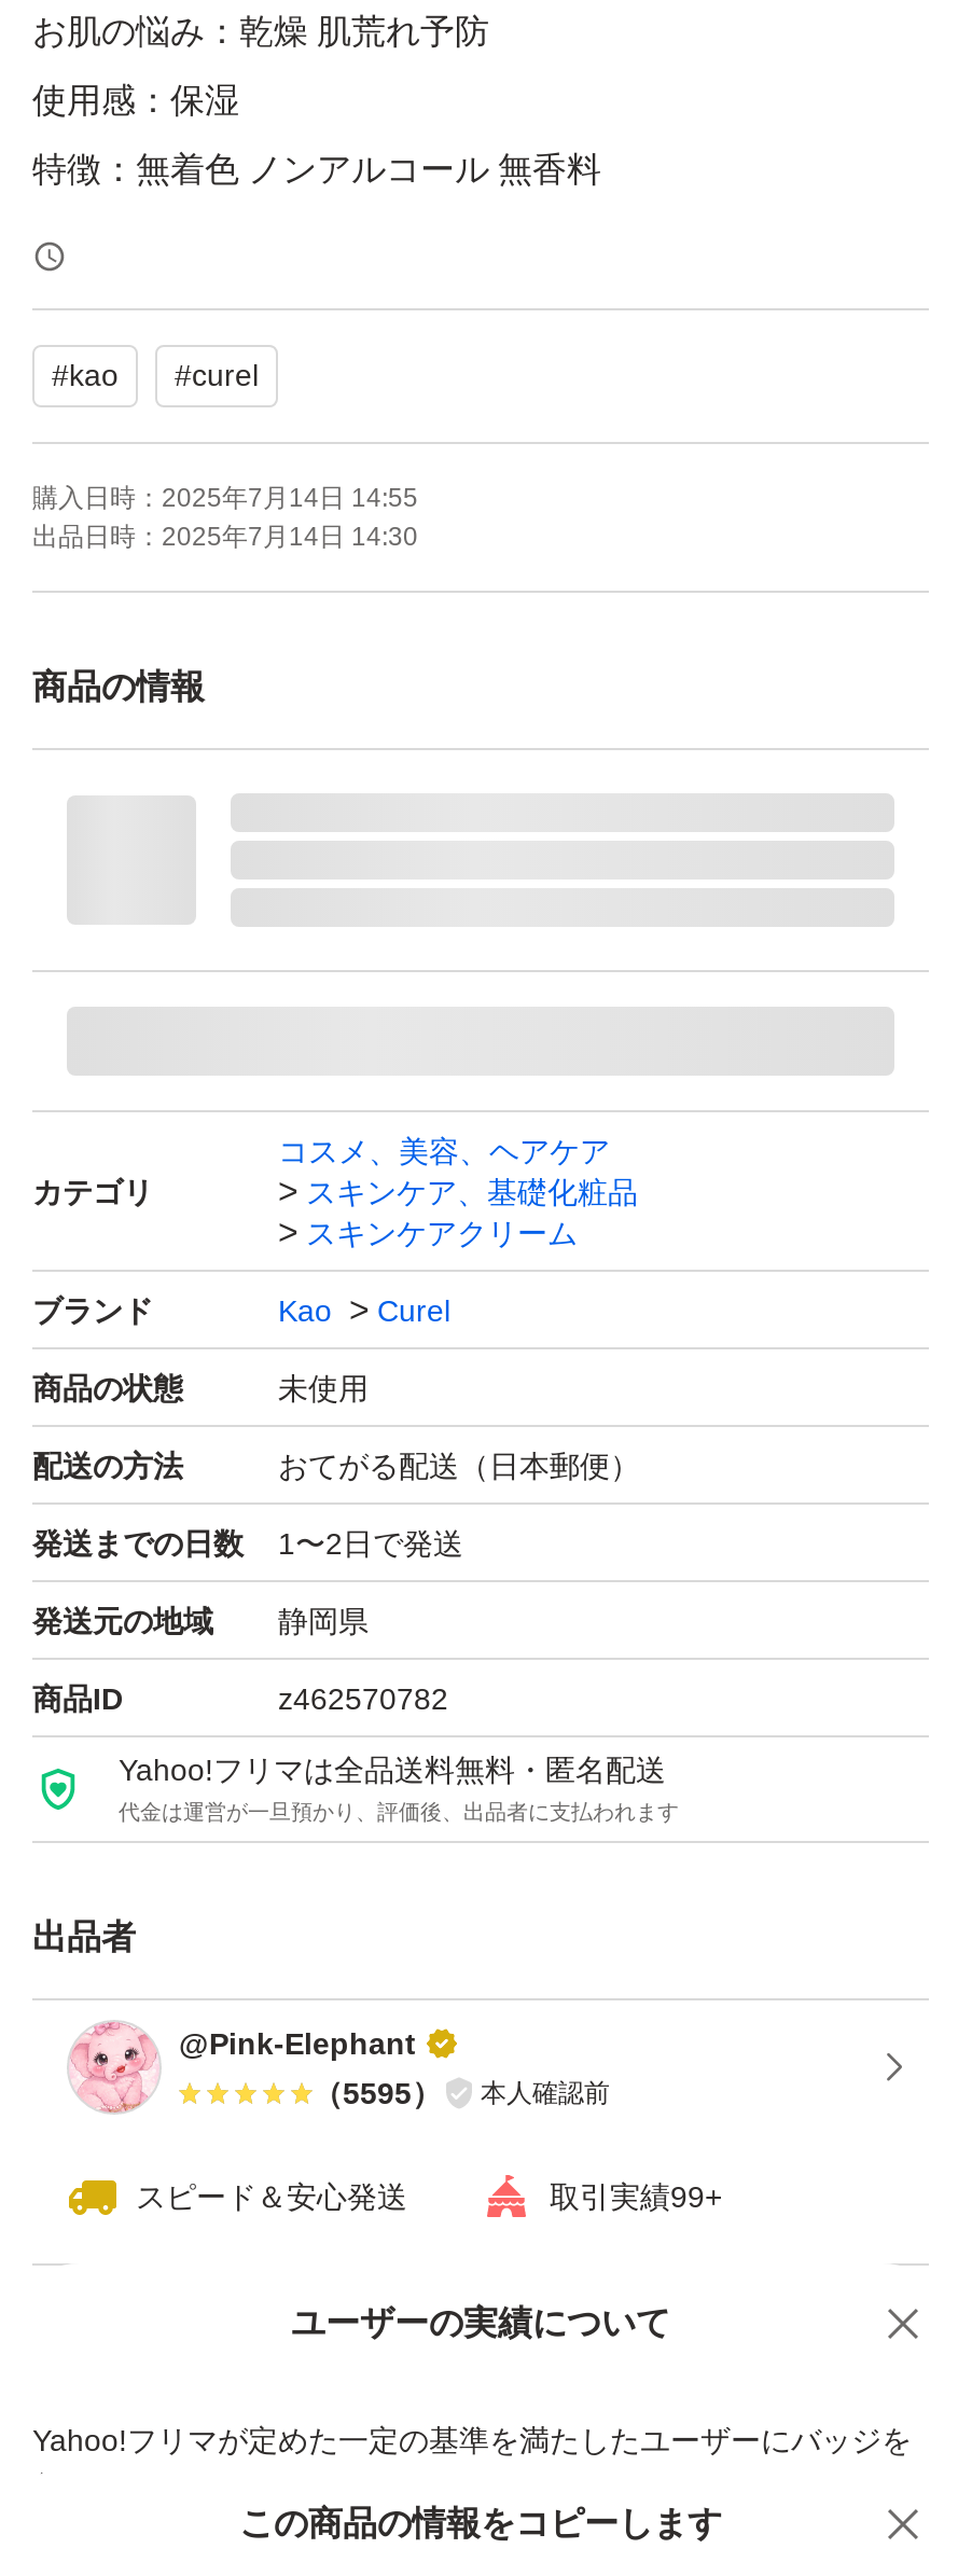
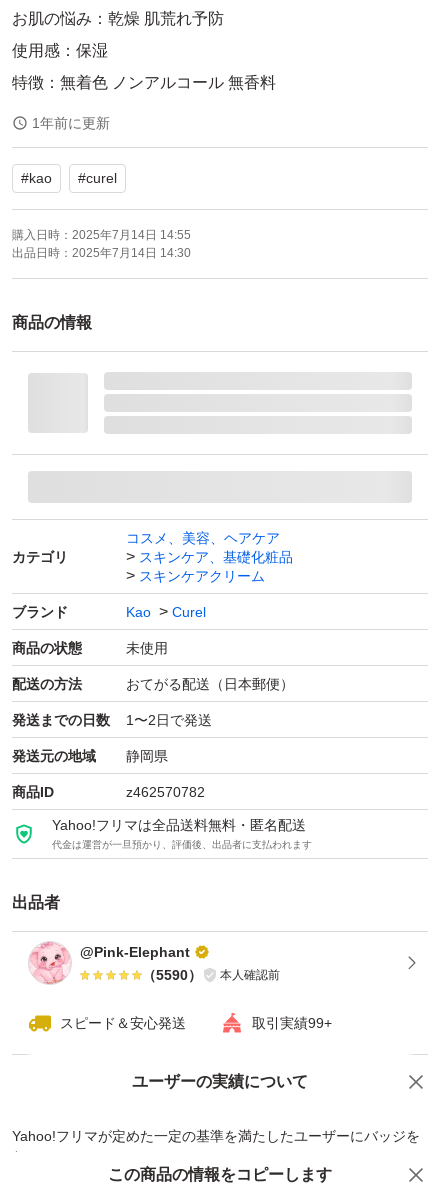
+ 1年前に更新

- （5595） 本人確認前
+ （5590） 本人確認前
